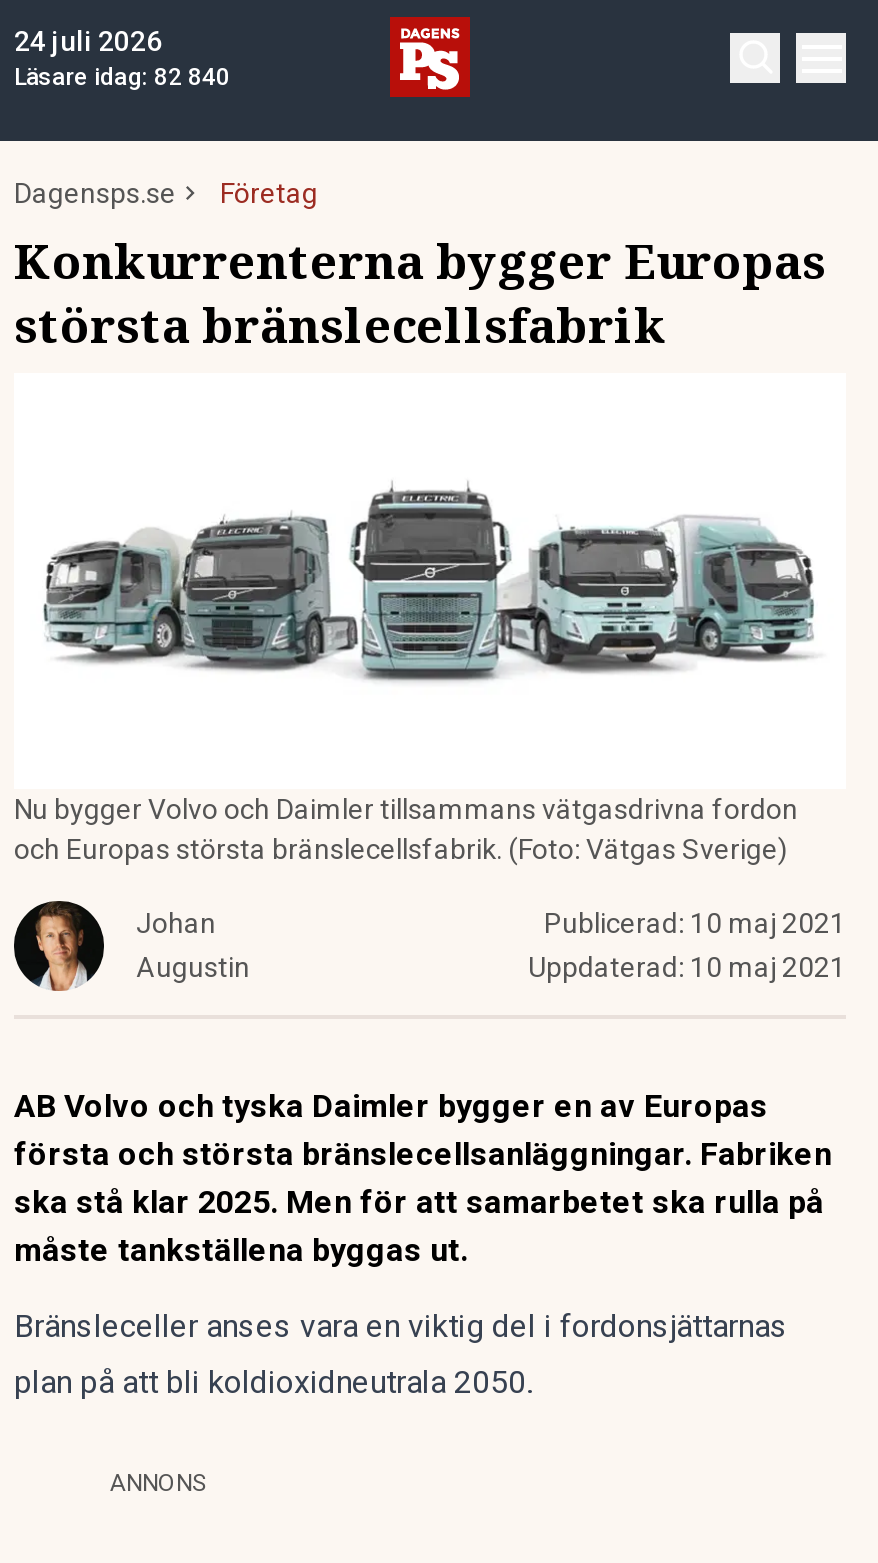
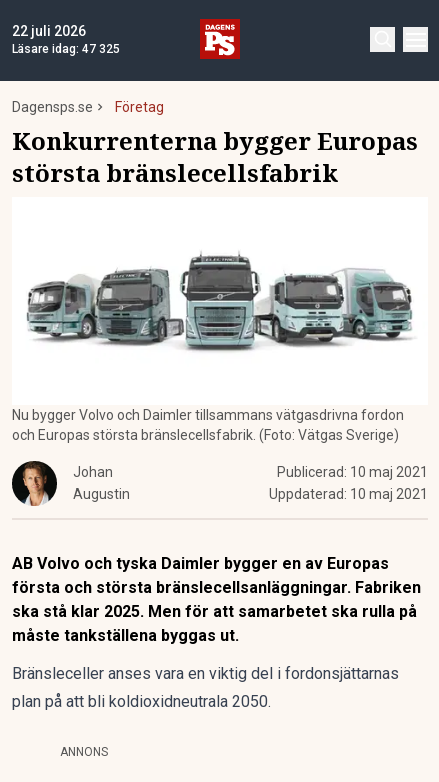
- 24 juli 2026
+ 22 juli 2026

- Läsare idag: 82 840
+ Läsare idag: 47 325
